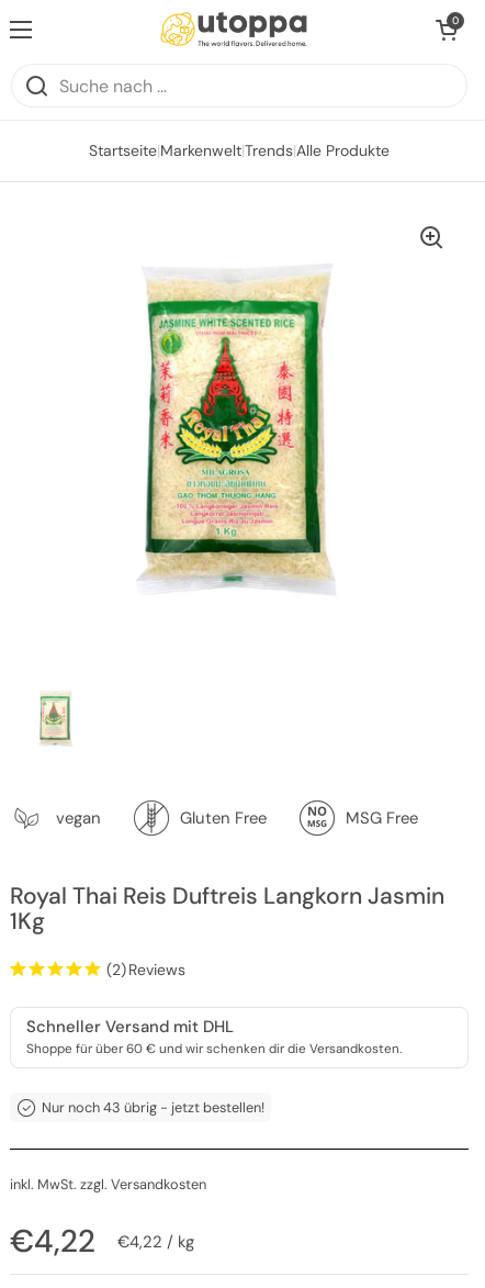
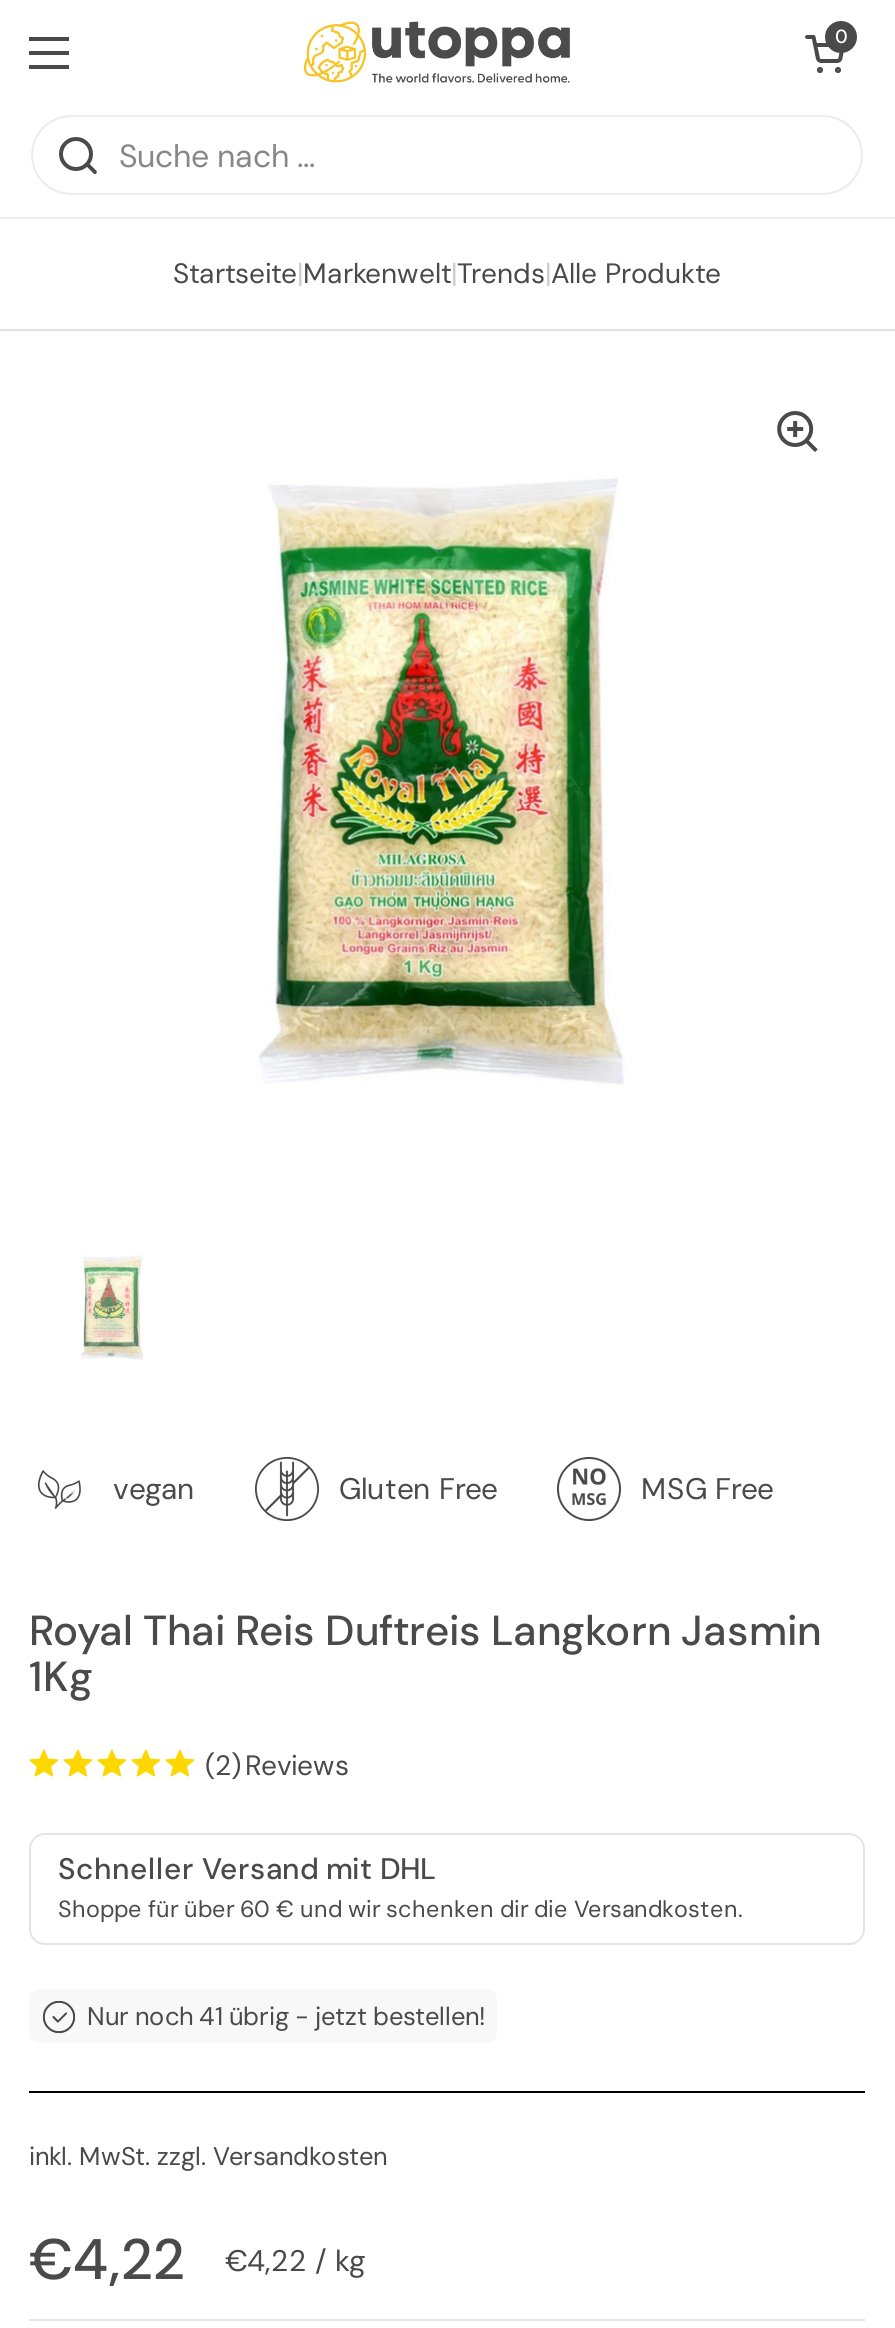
- Nur noch 43 übrig - jetzt bestellen!
+ Nur noch 41 übrig - jetzt bestellen!
